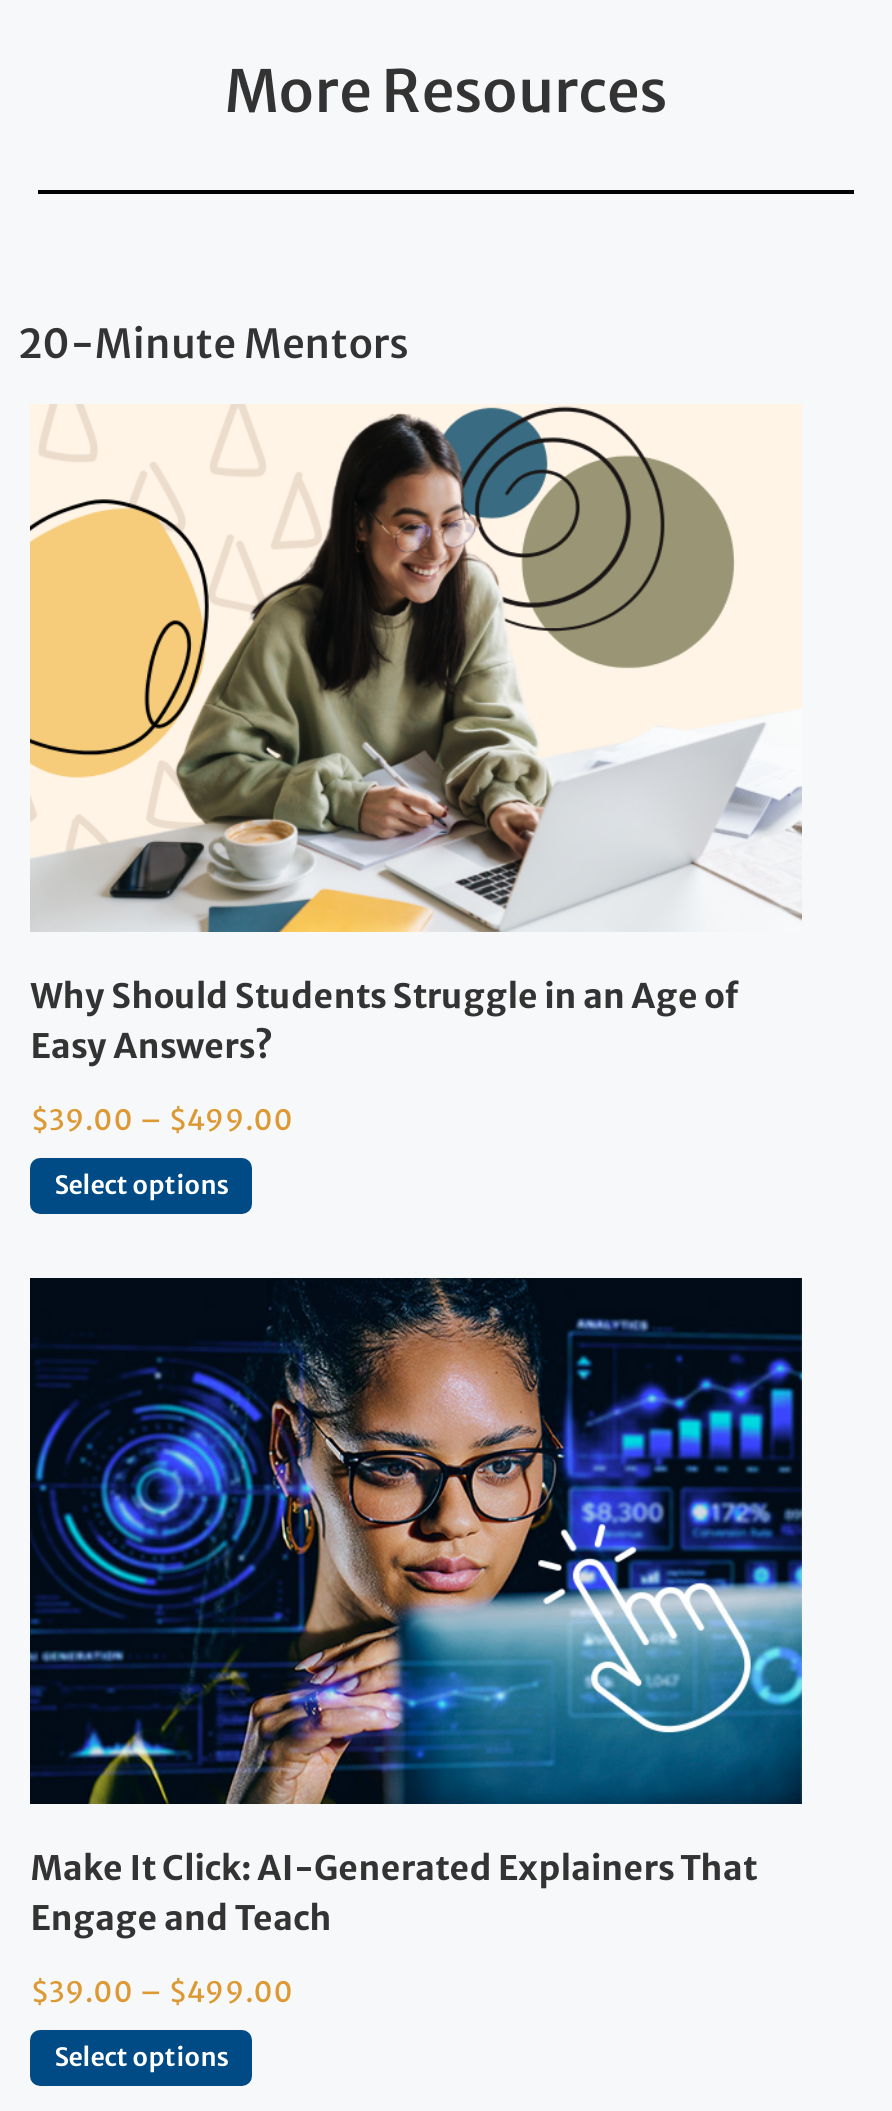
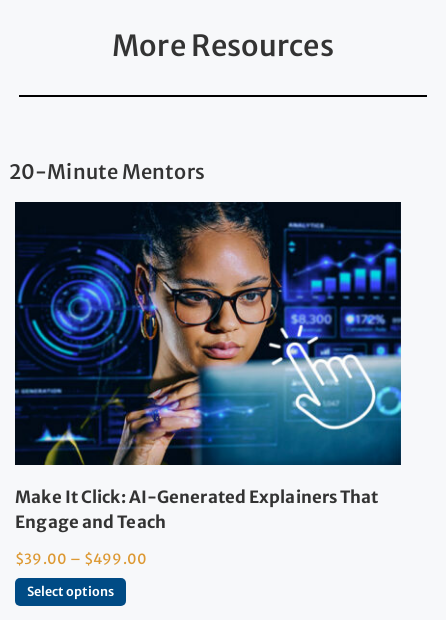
- [image]
- Why Should Students Struggle in an Age of
- Easy Answers?
- $39.00 – $499.00
- Select options
